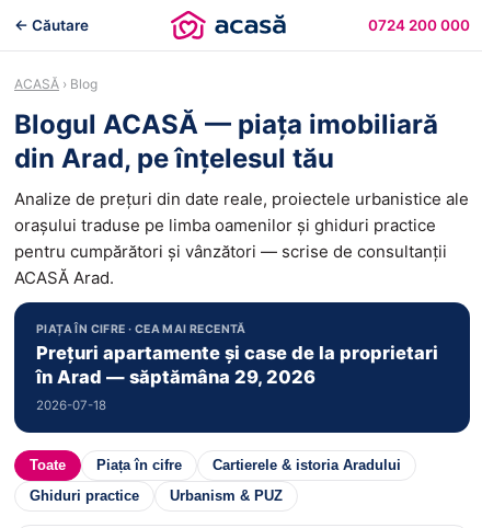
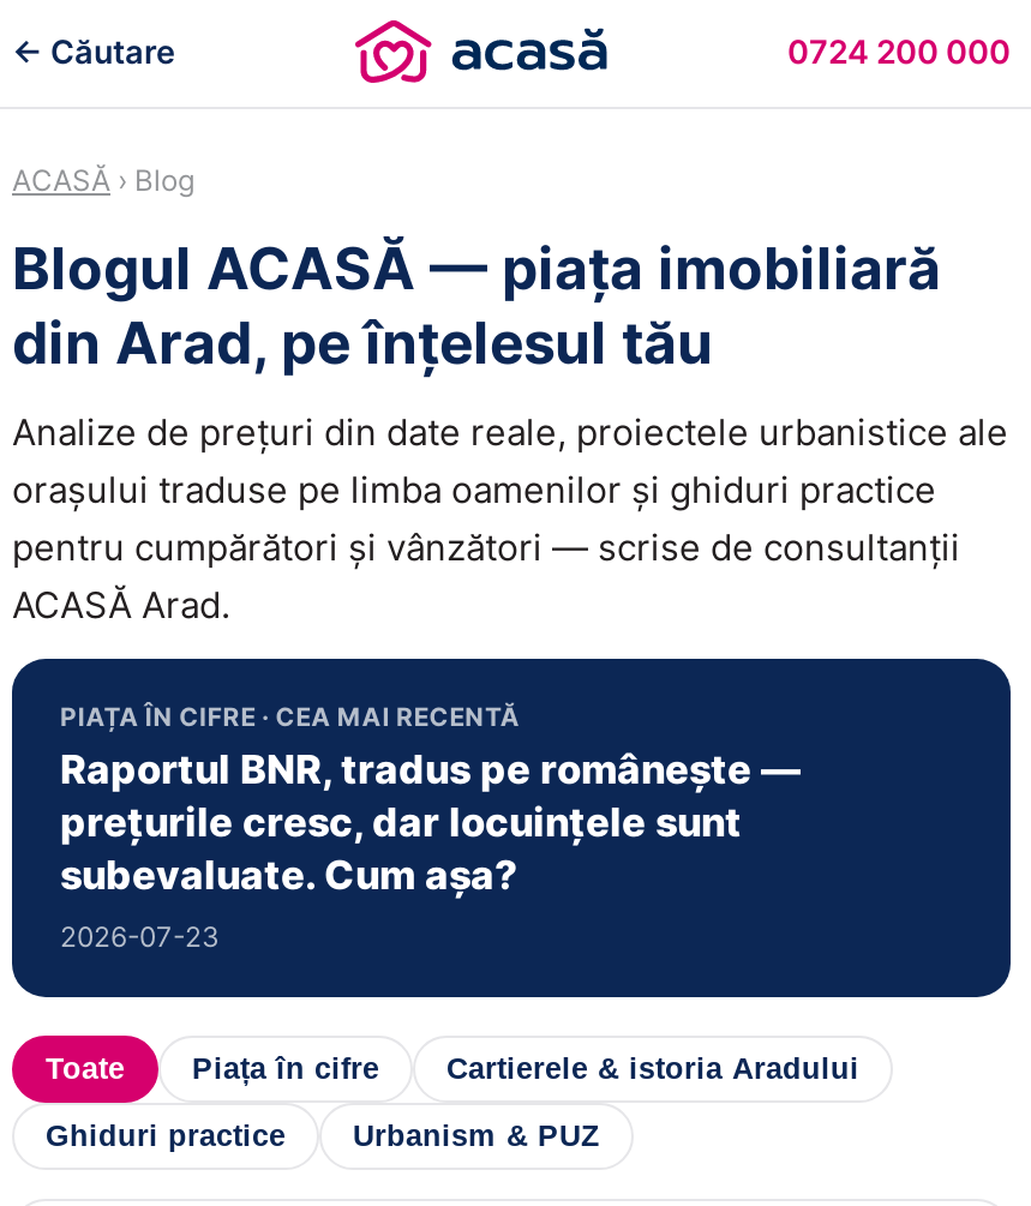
- Prețuri apartamente și case de la proprietari
- în Arad — săptămâna 29, 2026
- 2026-07-18
+ Raportul BNR, tradus pe românește —
+ prețurile cresc, dar locuințele sunt
+ subevaluate. Cum așa?
+ 2026-07-23
